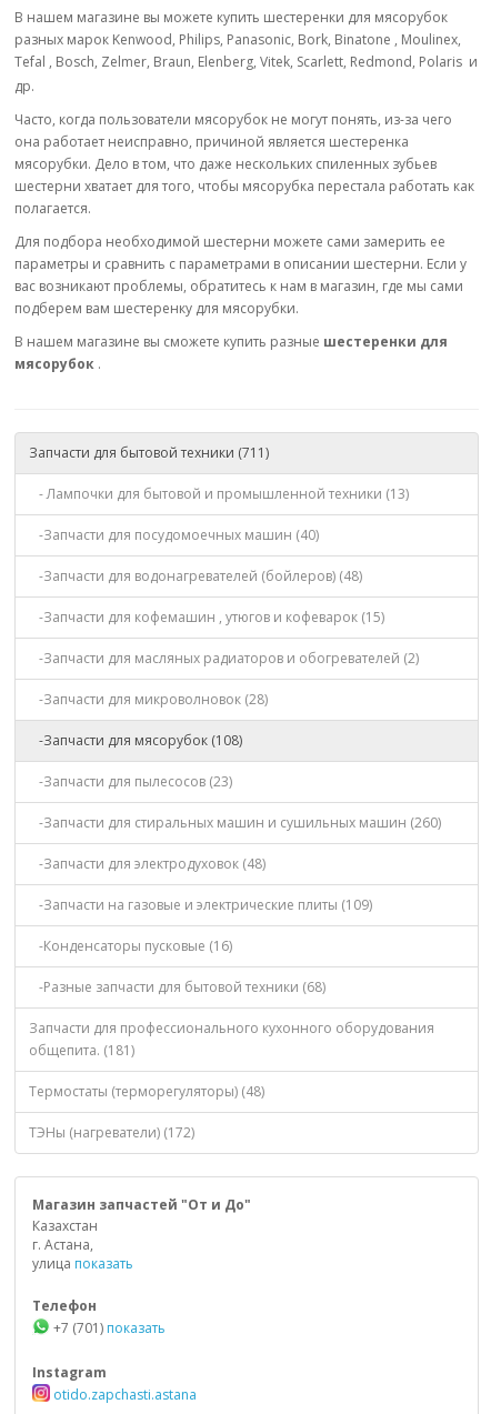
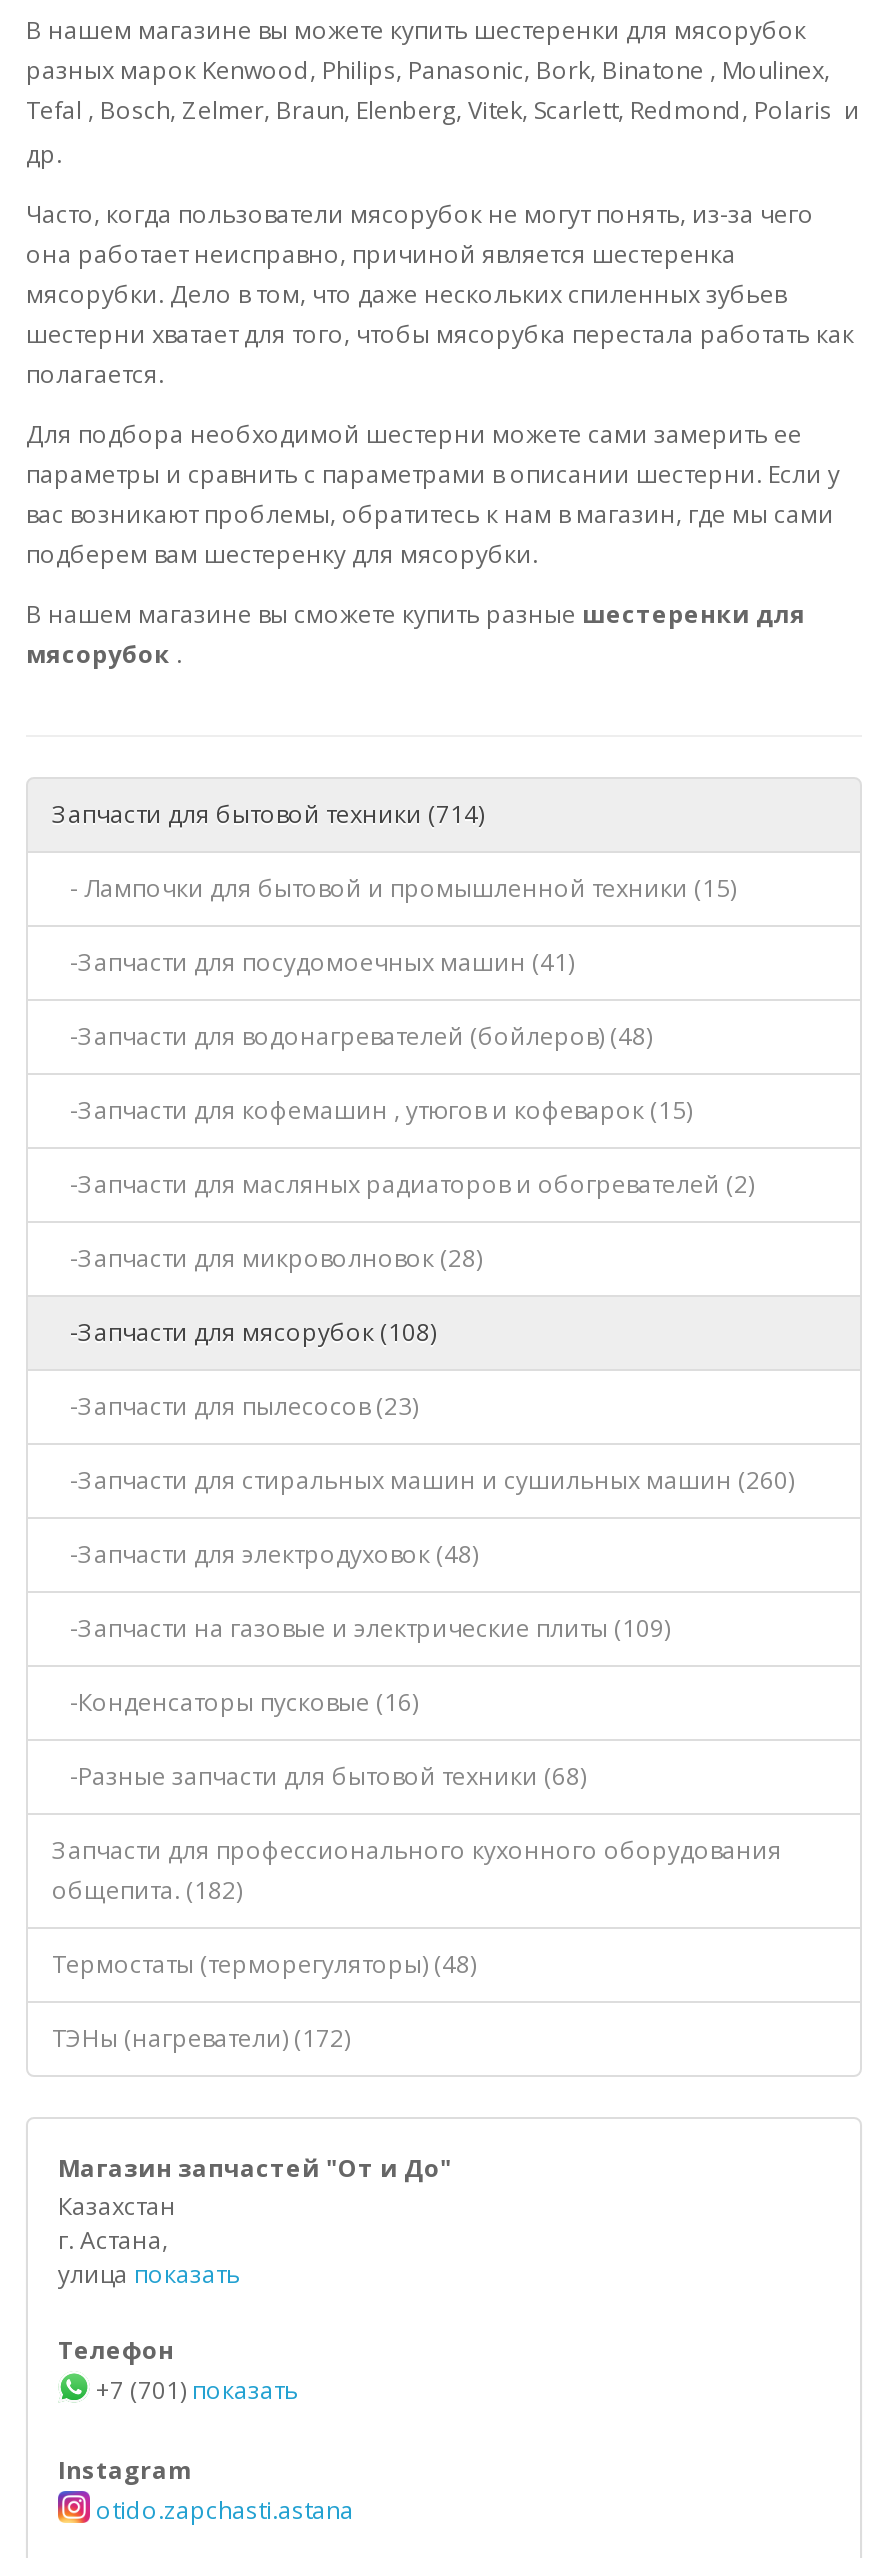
- Запчасти для бытовой техники (711)
+ Запчасти для бытовой техники (714)

- - Лампочки для бытовой и промышленной техники (13)
+ - Лампочки для бытовой и промышленной техники (15)

- -Запчасти для посудомоечных машин (40)
+ -Запчасти для посудомоечных машин (41)

- общепита. (181)
+ общепита. (182)
